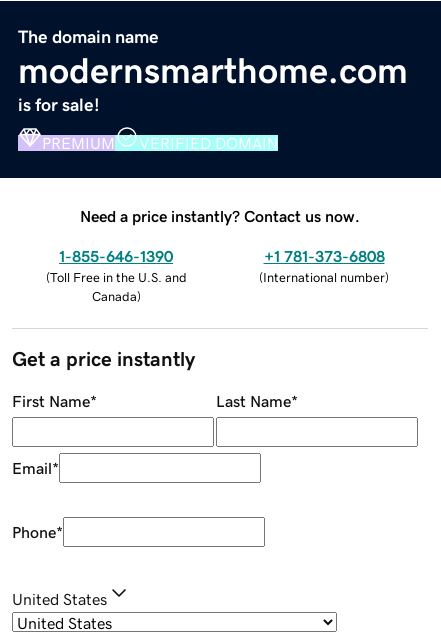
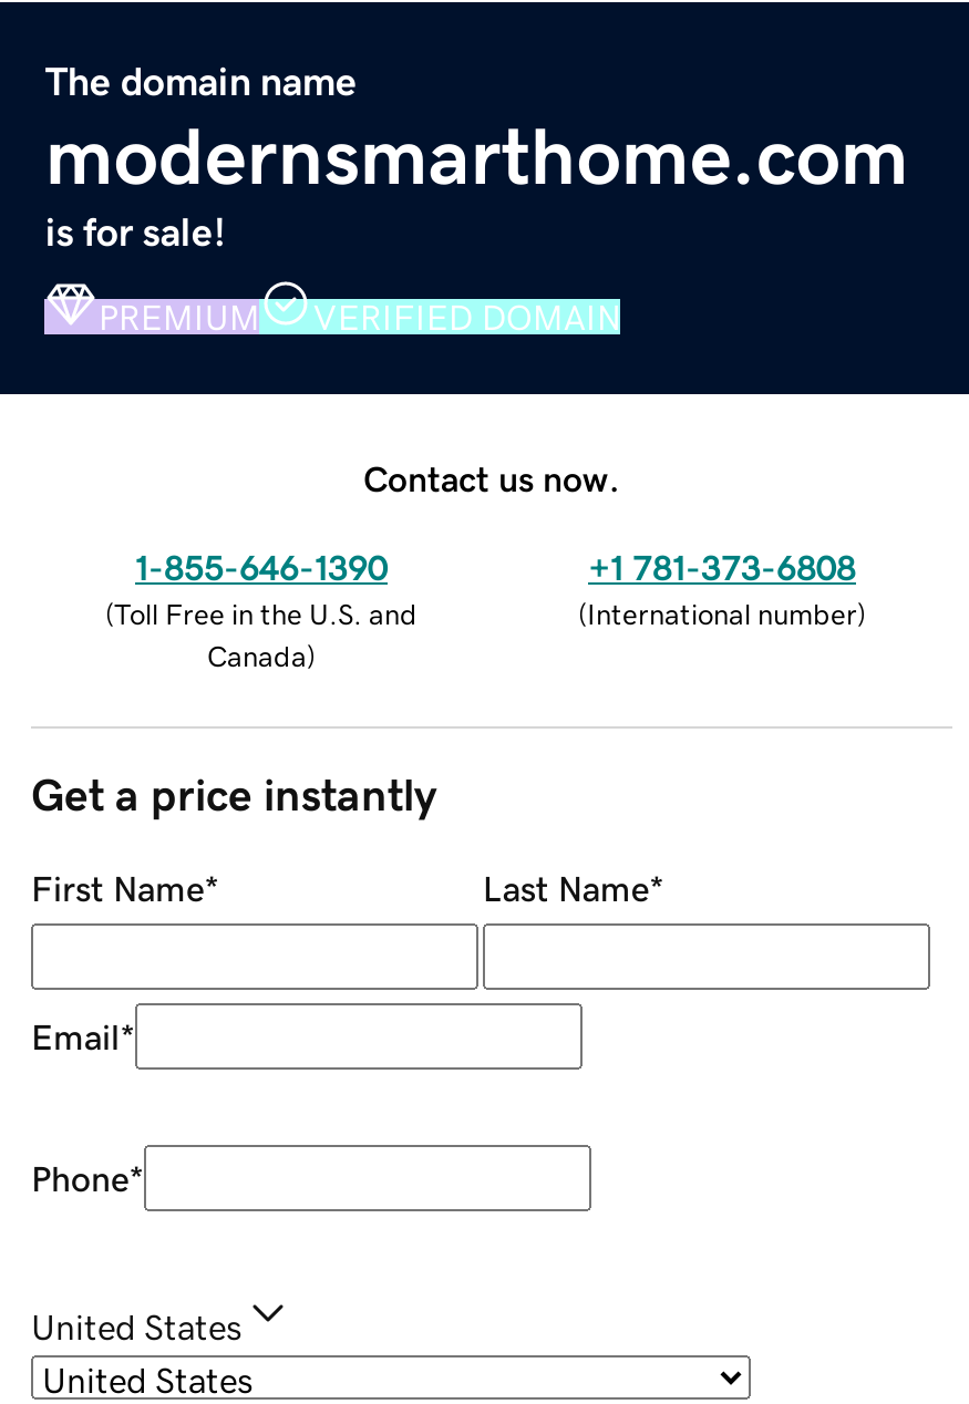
- Need a price instantly? Contact us now.
+ Contact us now.
